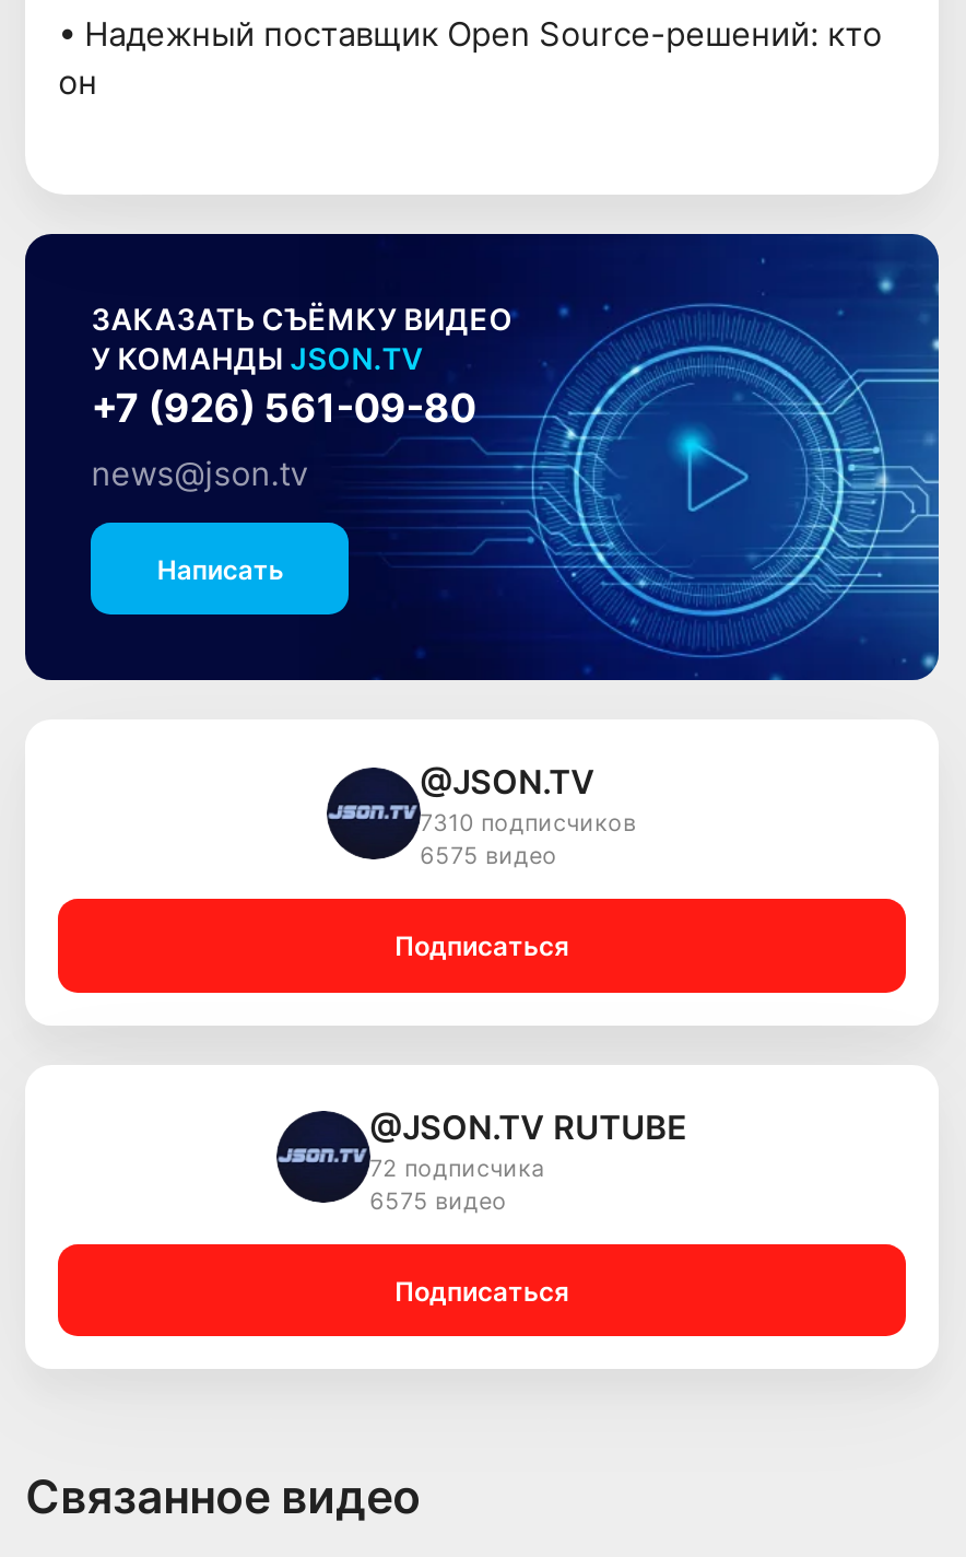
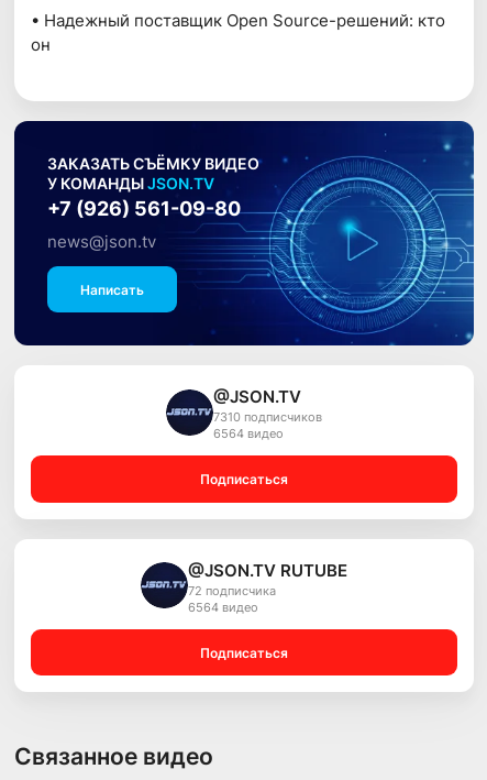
- 6575 видео
+ 6564 видео

- 6575 видео
+ 6564 видео
